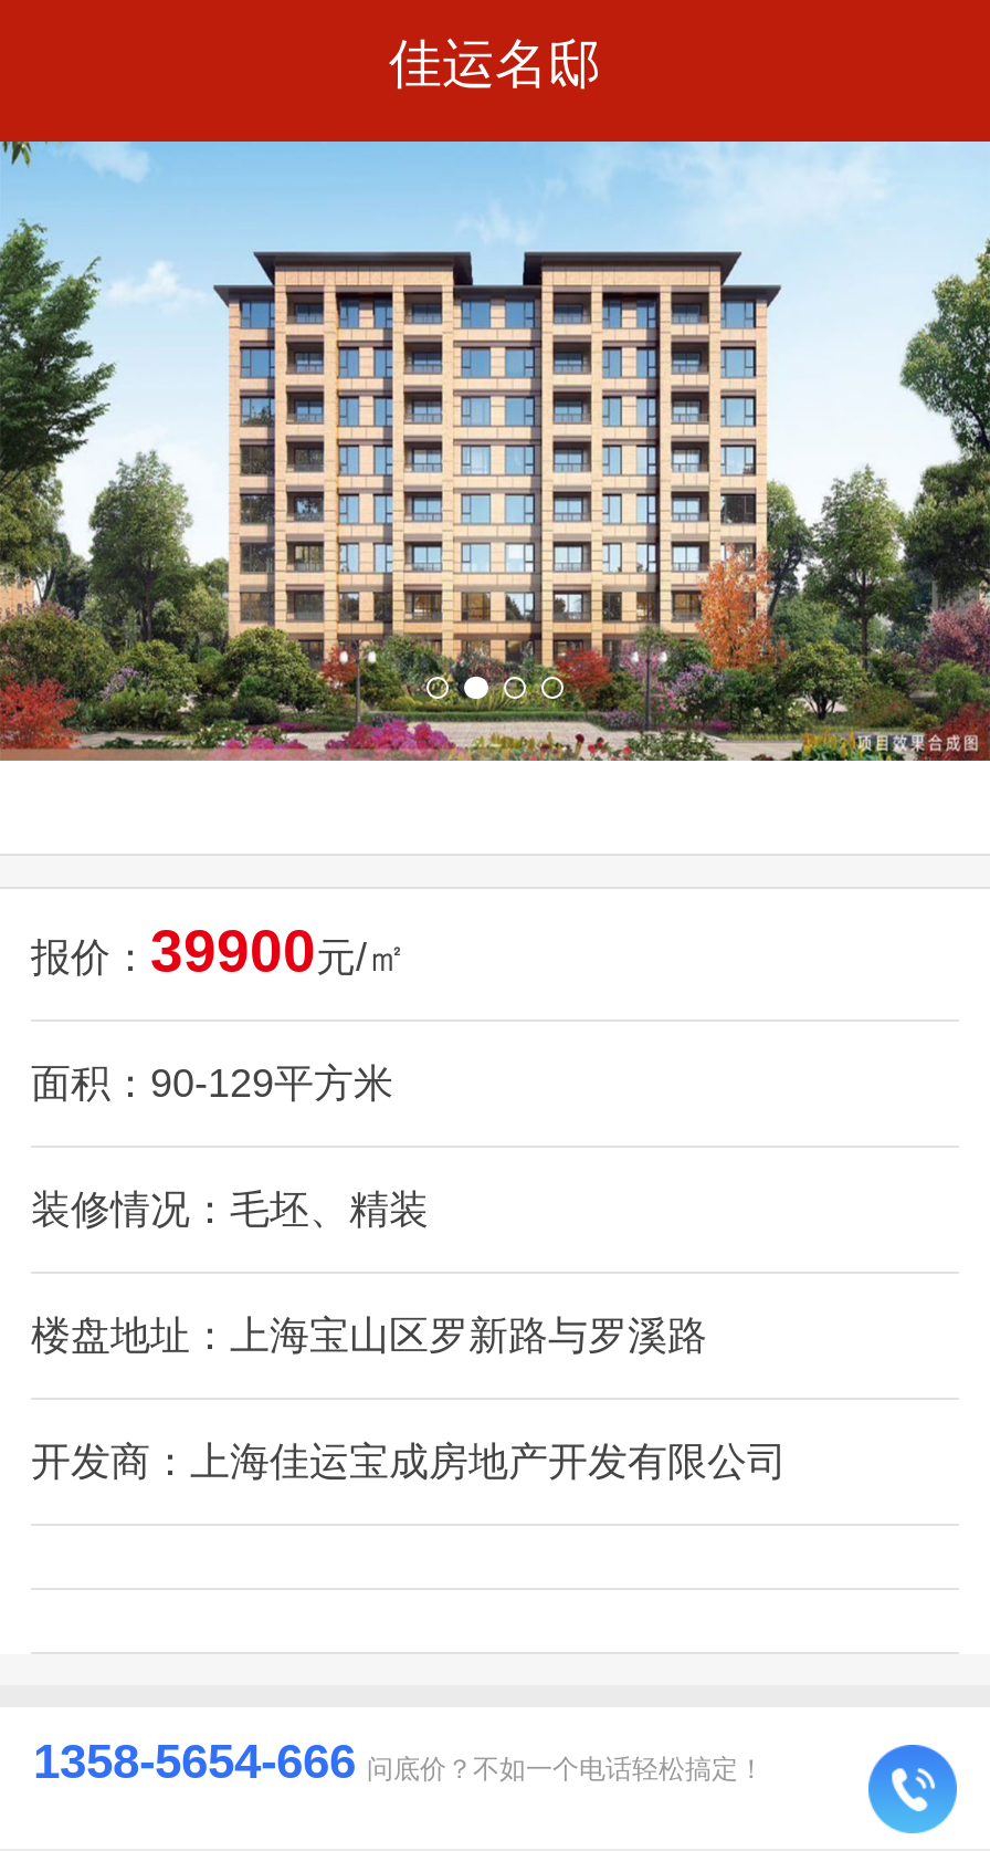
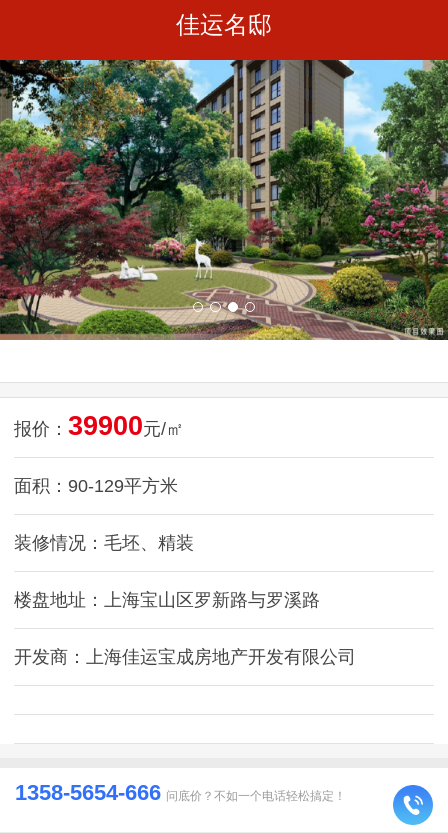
- [image]
+ [image]
